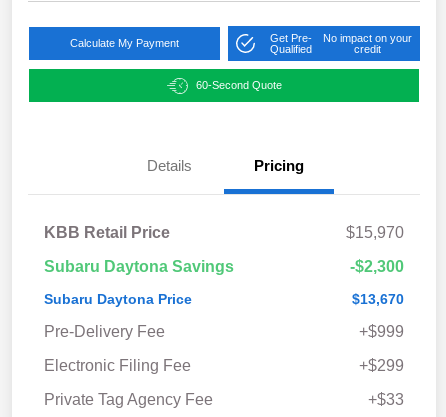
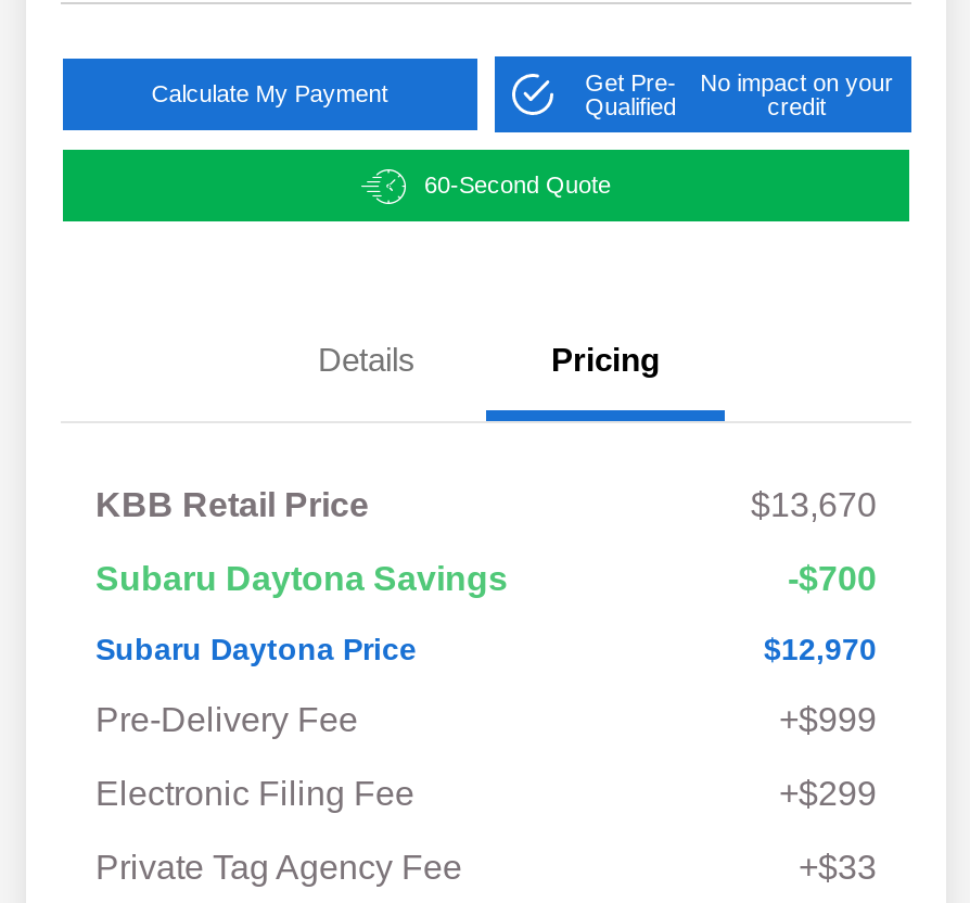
- $15,970
+ $13,670

- -$2,300
+ -$700

- $13,670
+ $12,970
